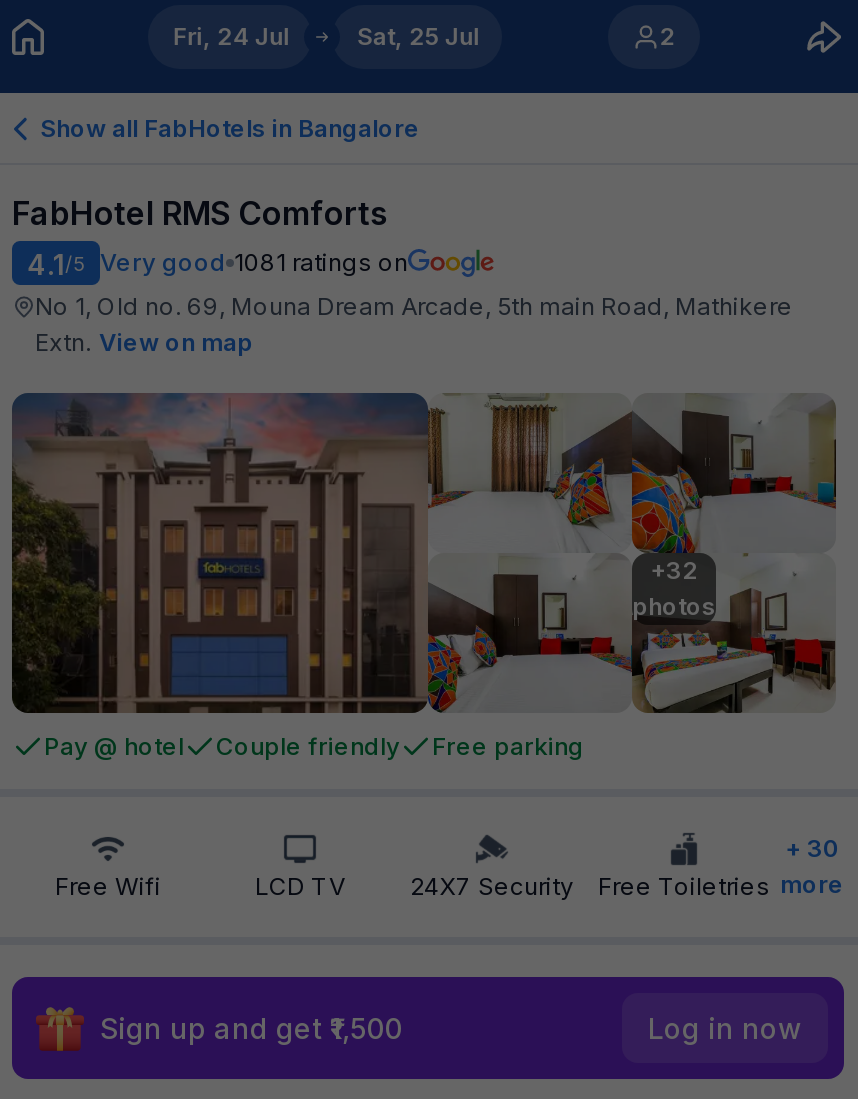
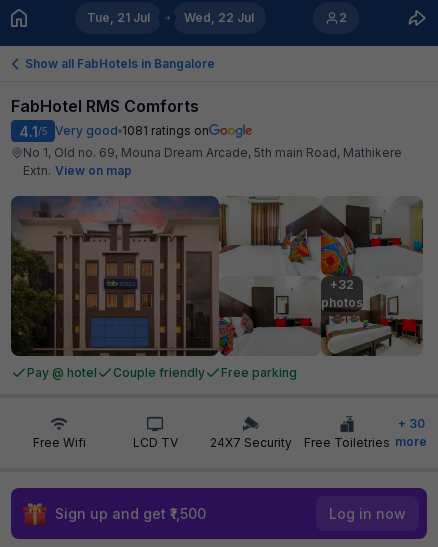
- Fri, 24 Jul
+ Tue, 21 Jul

- Sat, 25 Jul
+ Wed, 22 Jul
